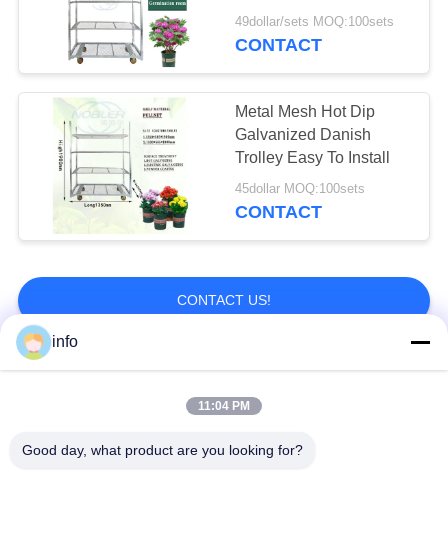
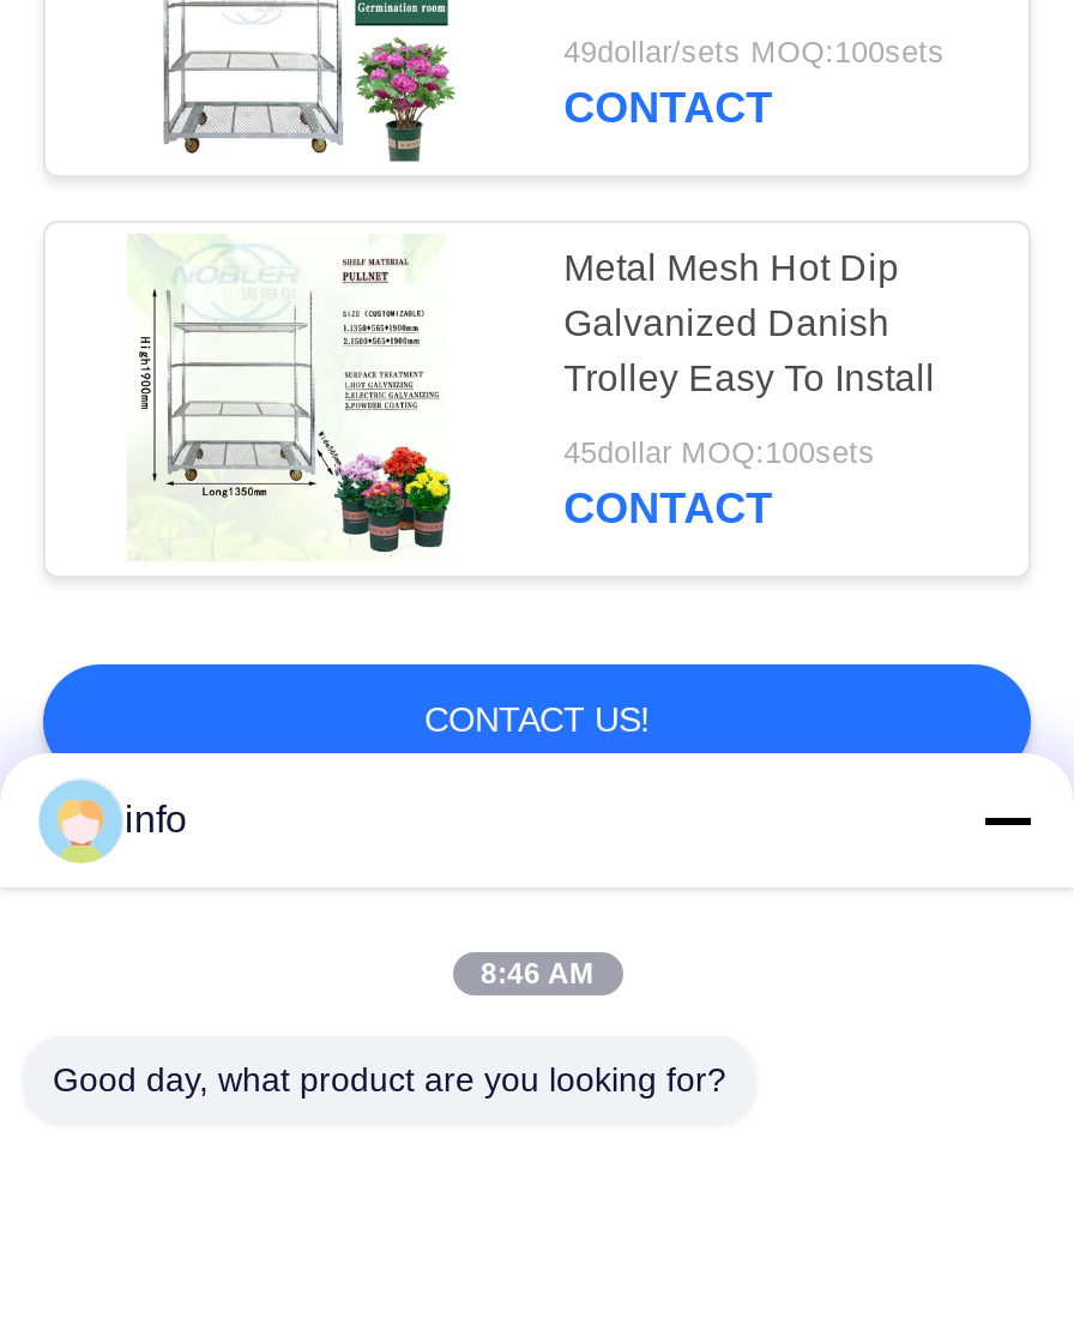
- 11:04 PM
+ 8:46 AM
